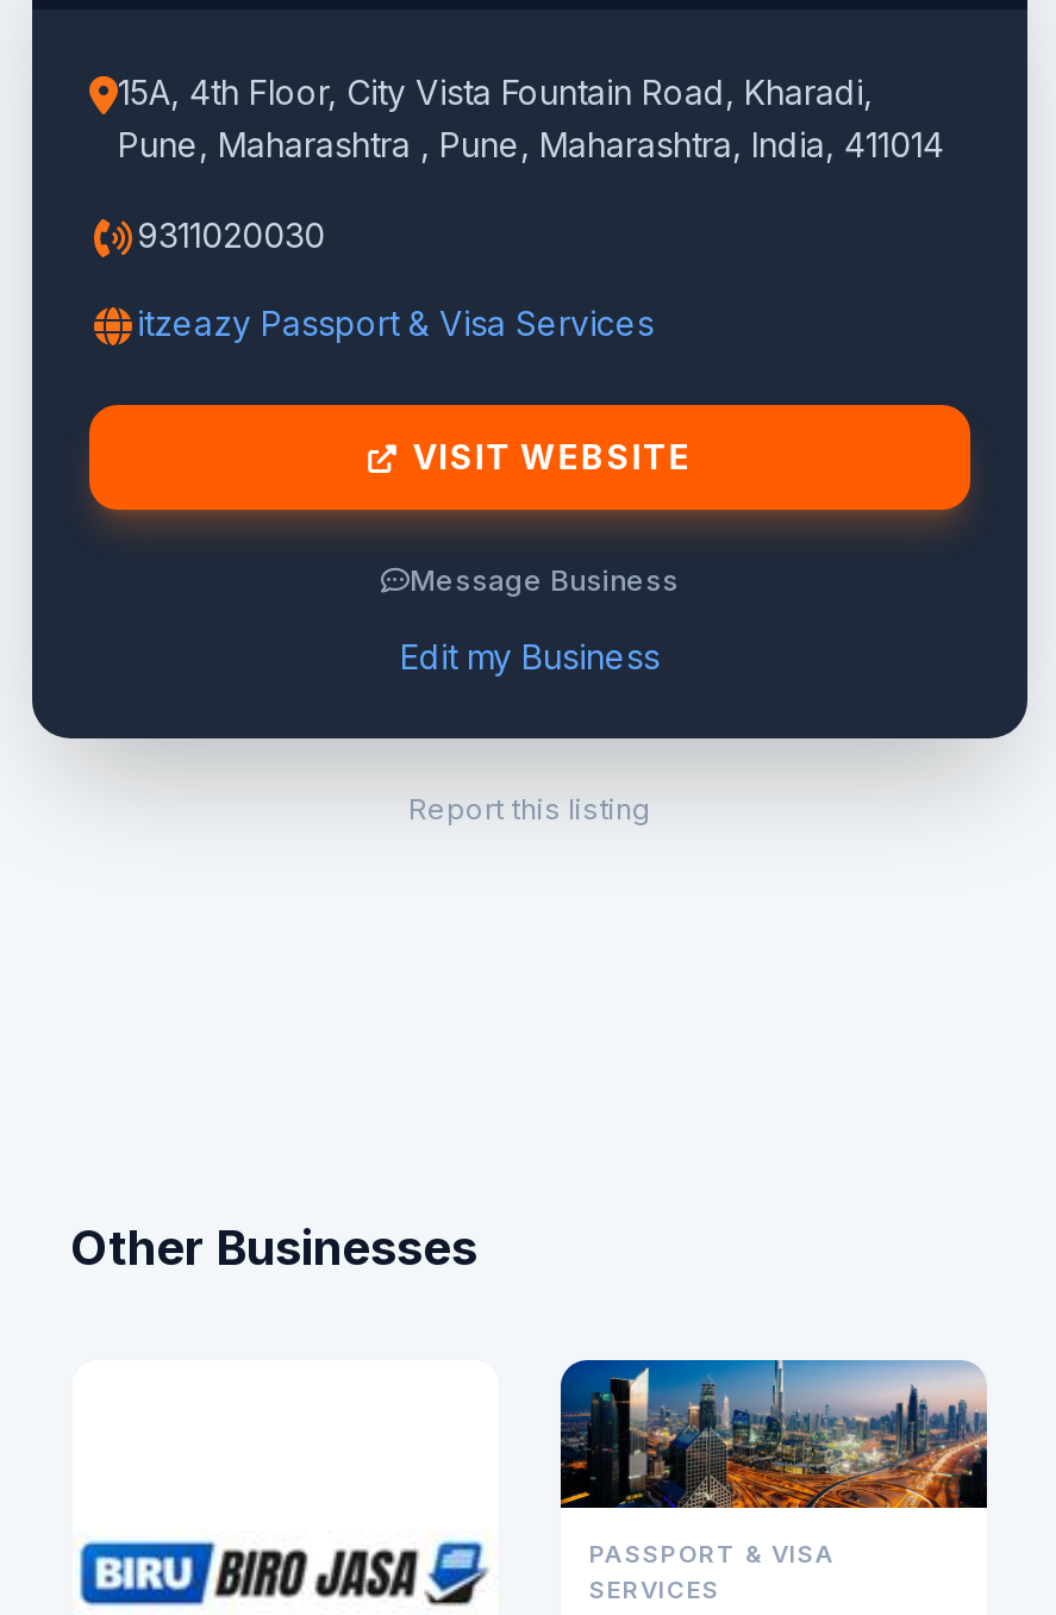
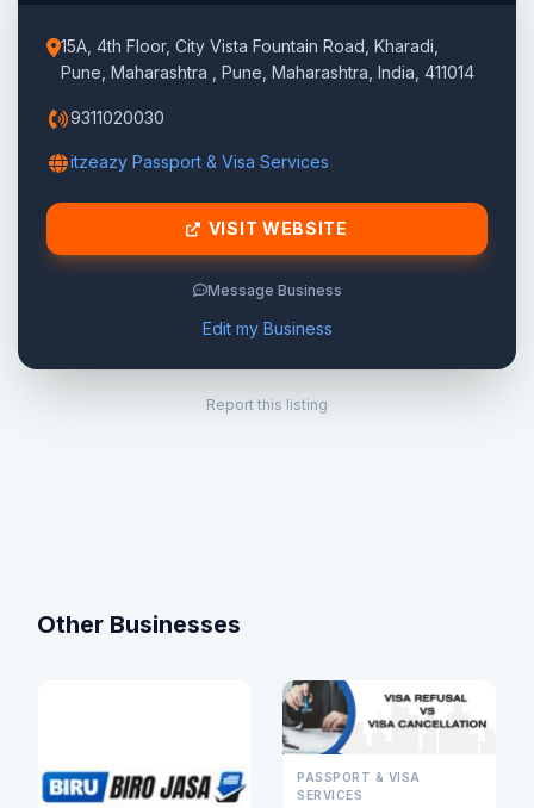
- [image]
+ [image]
